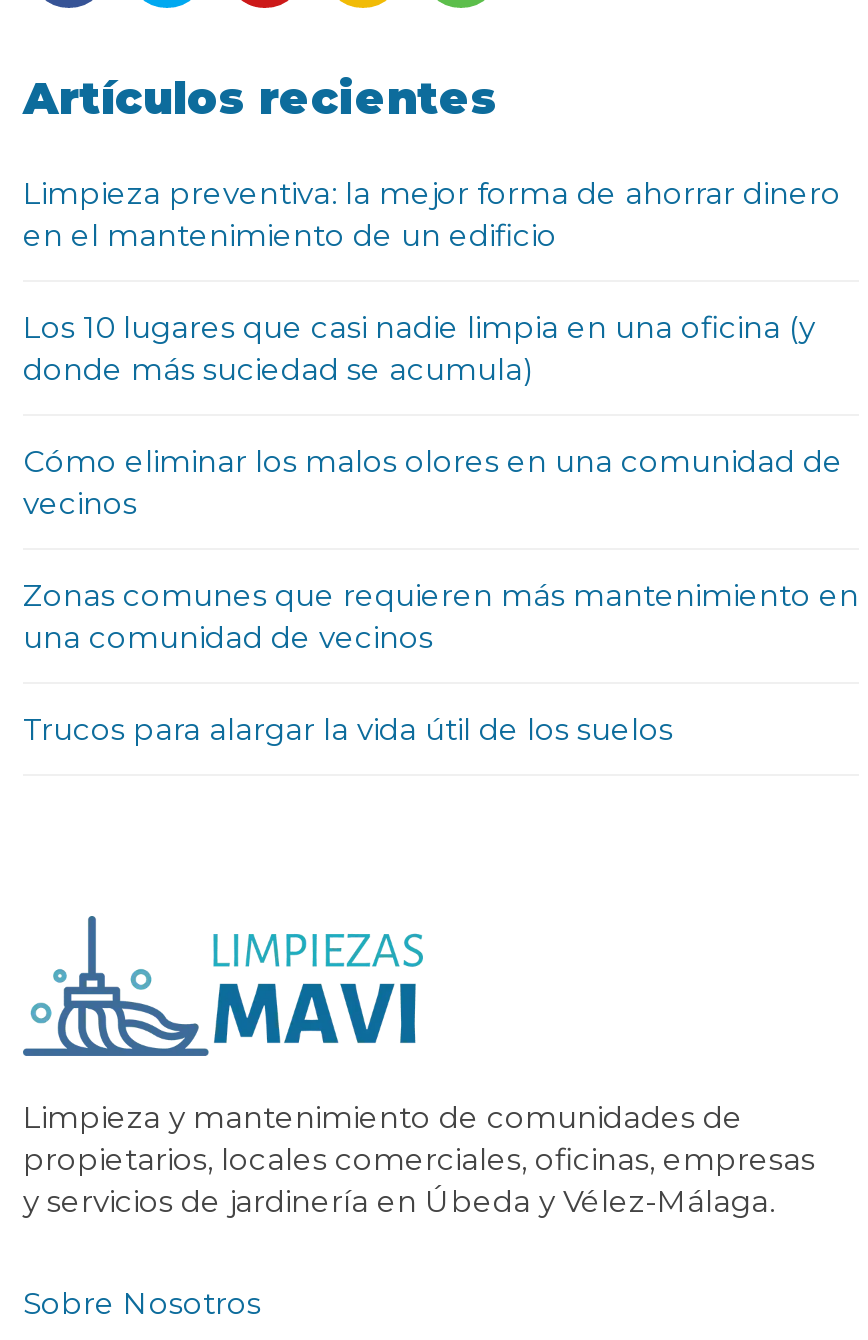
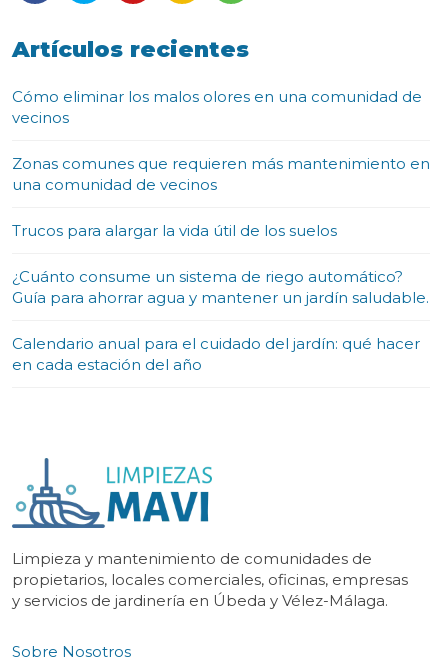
- Limpieza preventiva: la mejor forma de ahorrar dinero
- en el mantenimiento de un edificio
- Los 10 lugares que casi nadie limpia en una oficina (y
- donde más suciedad se acumula)

moved up: Cómo eliminar los malos olores en una comunidad de | vecinos | Zonas comunes que requieren más mantenimiento en | una comunidad de vecinos | Trucos para alargar la vida útil de los suelos

+ ¿Cuánto consume un sistema de riego automático?
+ Guía para ahorrar agua y mantener un jardín saludable.
+ Calendario anual para el cuidado del jardín: qué hacer
+ en cada estación del año
